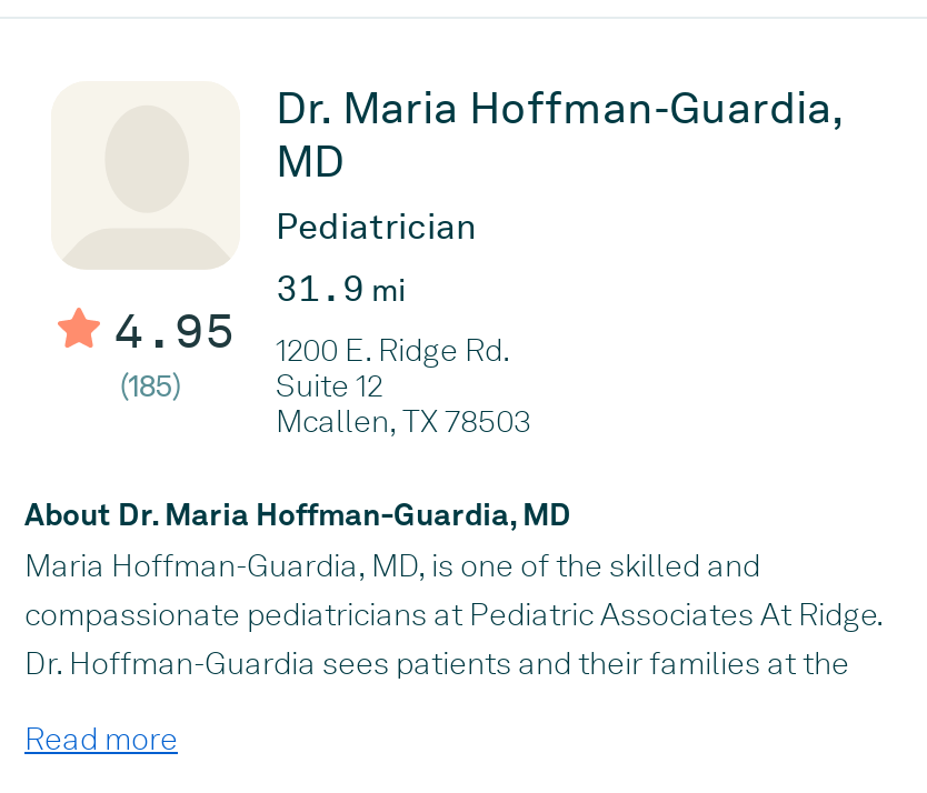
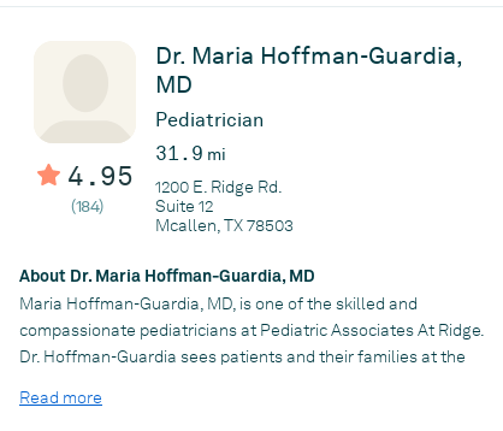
- (185)
+ (184)
